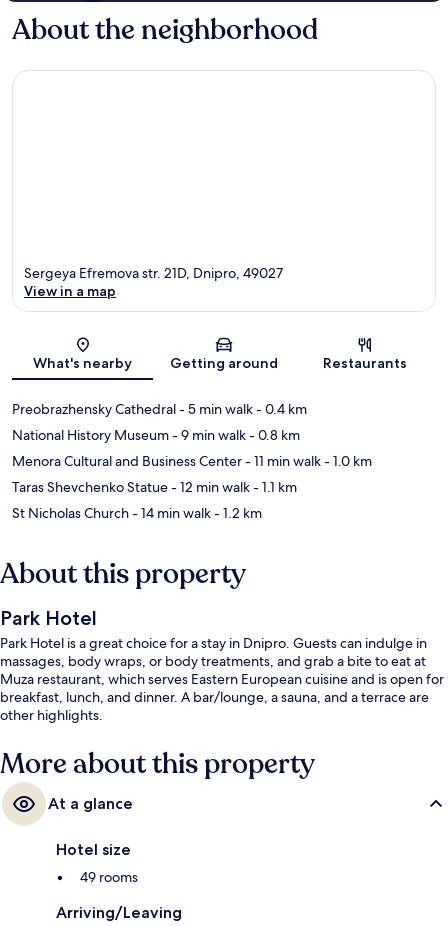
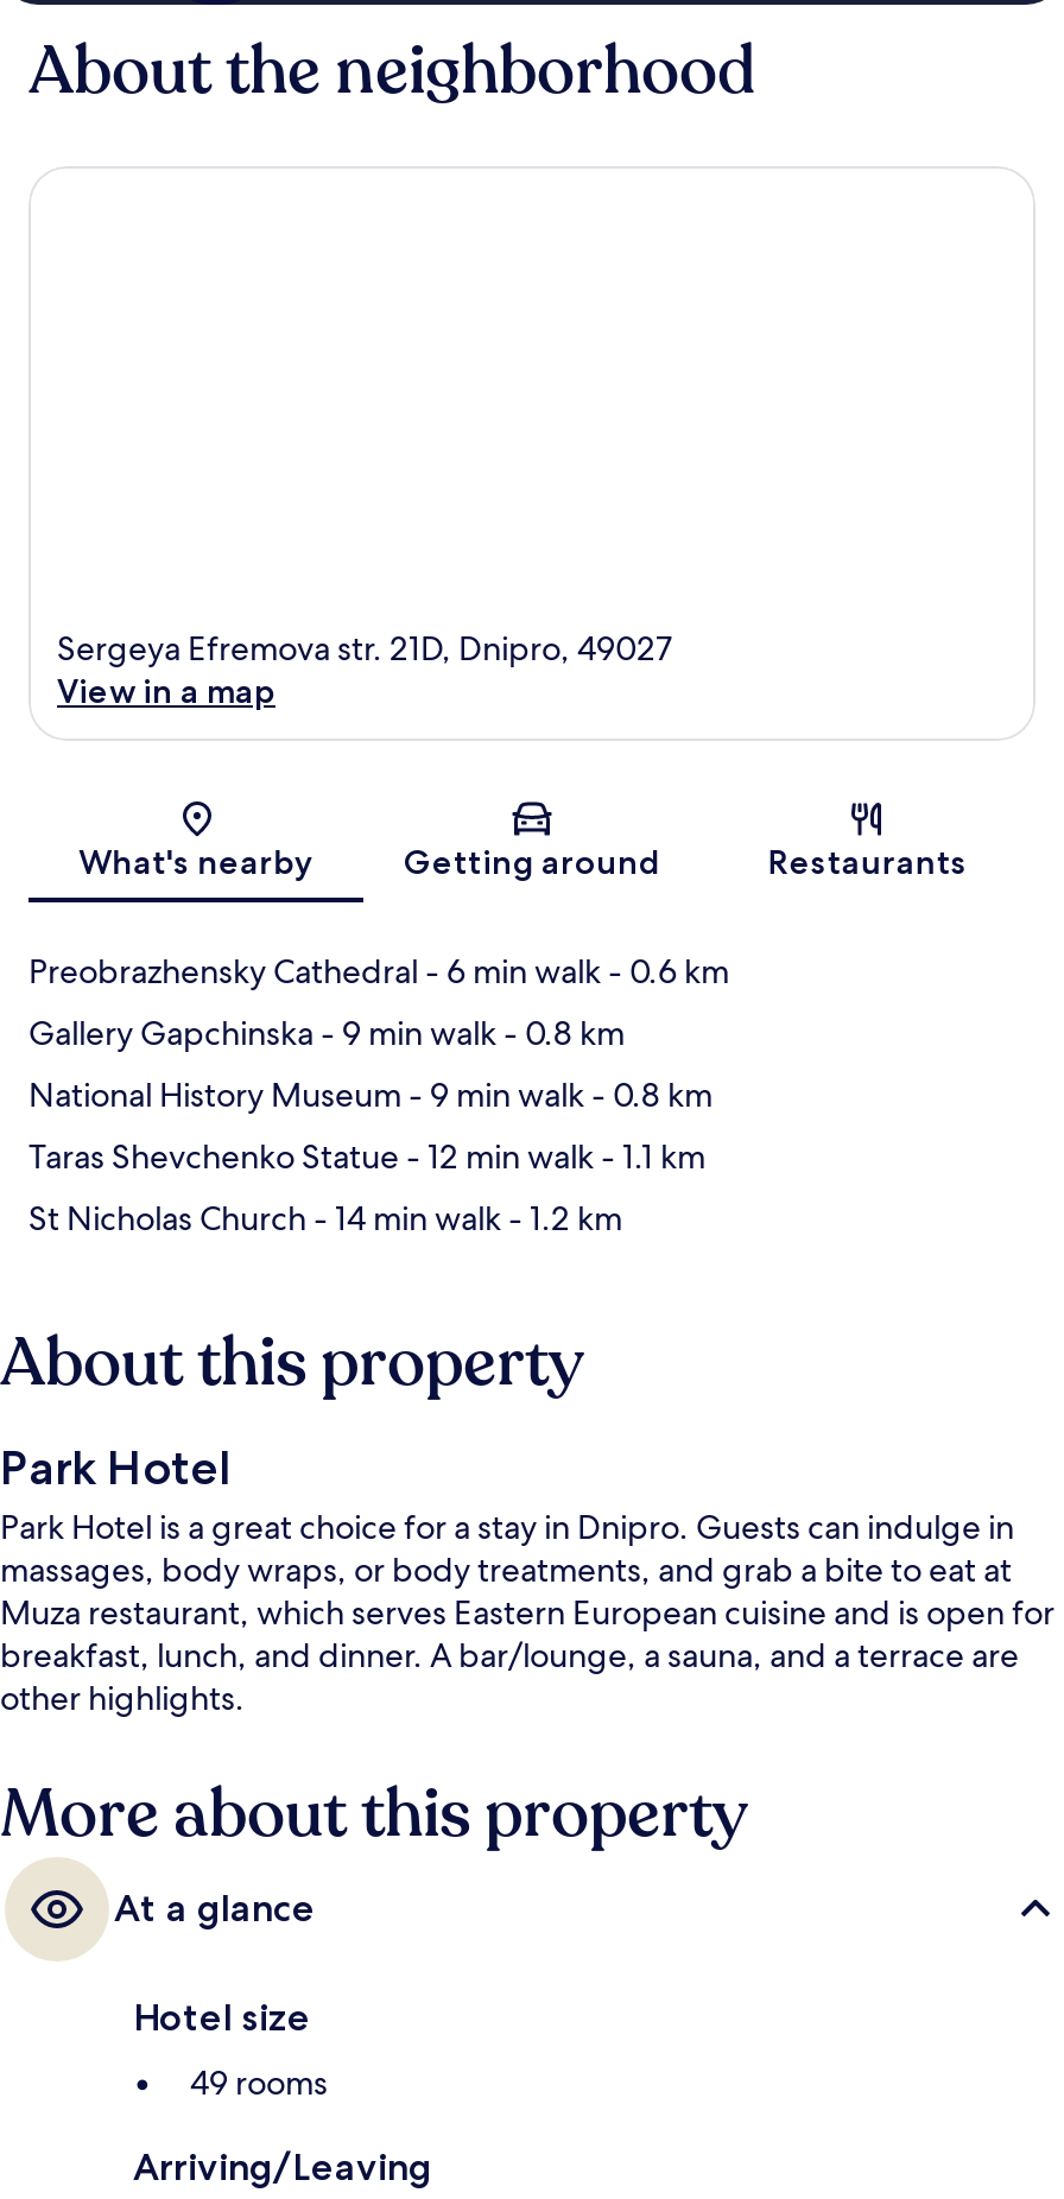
- Preobrazhensky Cathedral - 5 min walk - 0.4 km
+ Preobrazhensky Cathedral - 6 min walk - 0.6 km
+ Gallery Gapchinska - 9 min walk - 0.8 km

moved down: National History Museum - 9 min walk - 0.8 km

- Menora Cultural and Business Center - 11 min walk - 1.0 km
